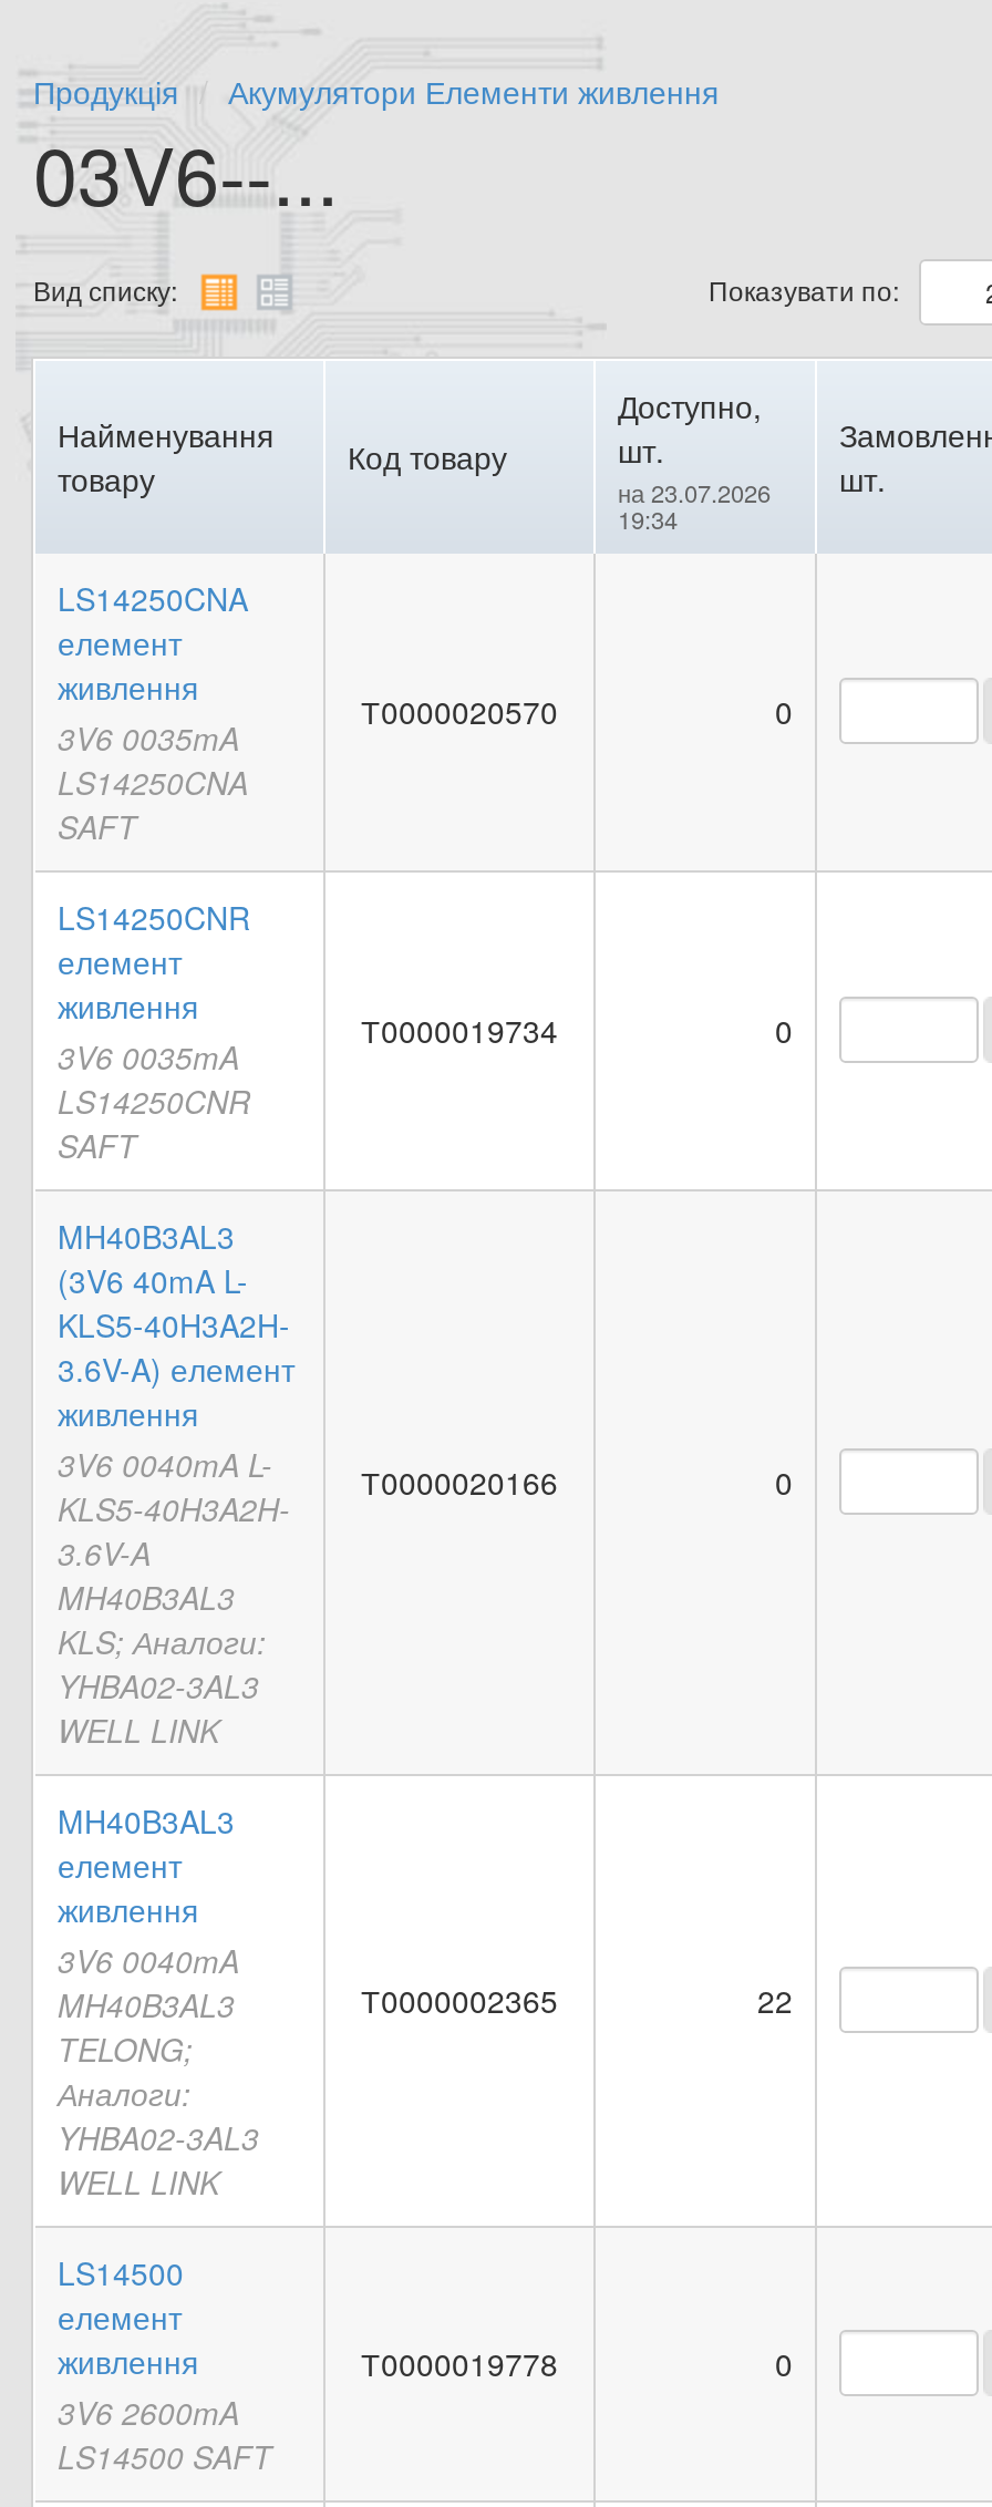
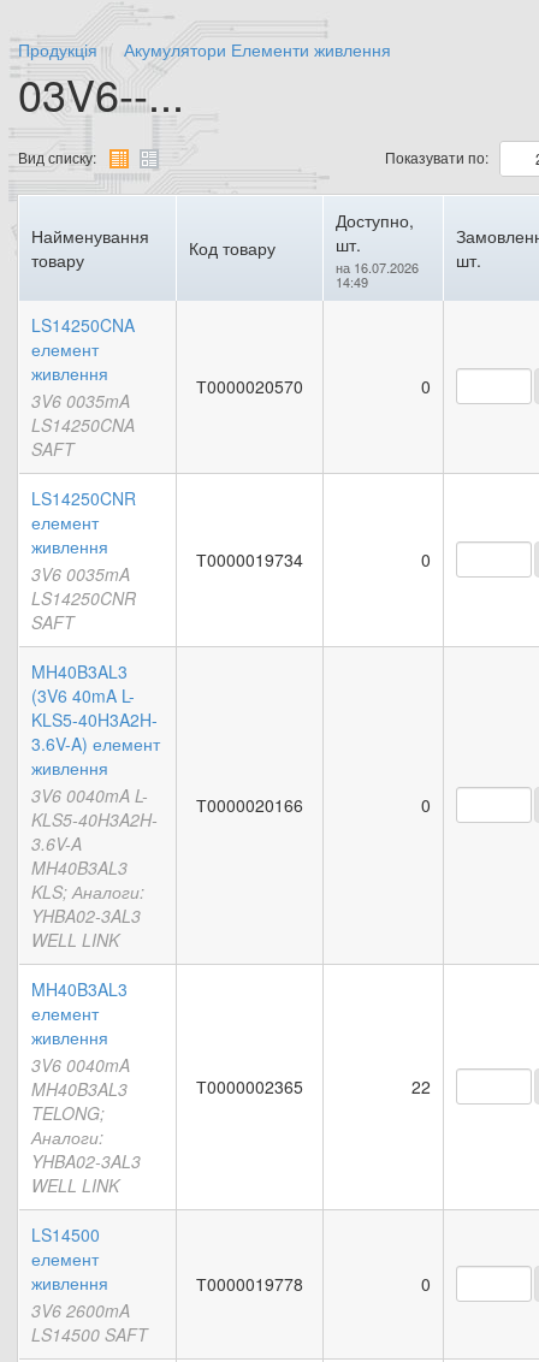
- на 23.07.2026 шт.
+ на 16.07.2026 шт.

- 19:34
+ 14:49
